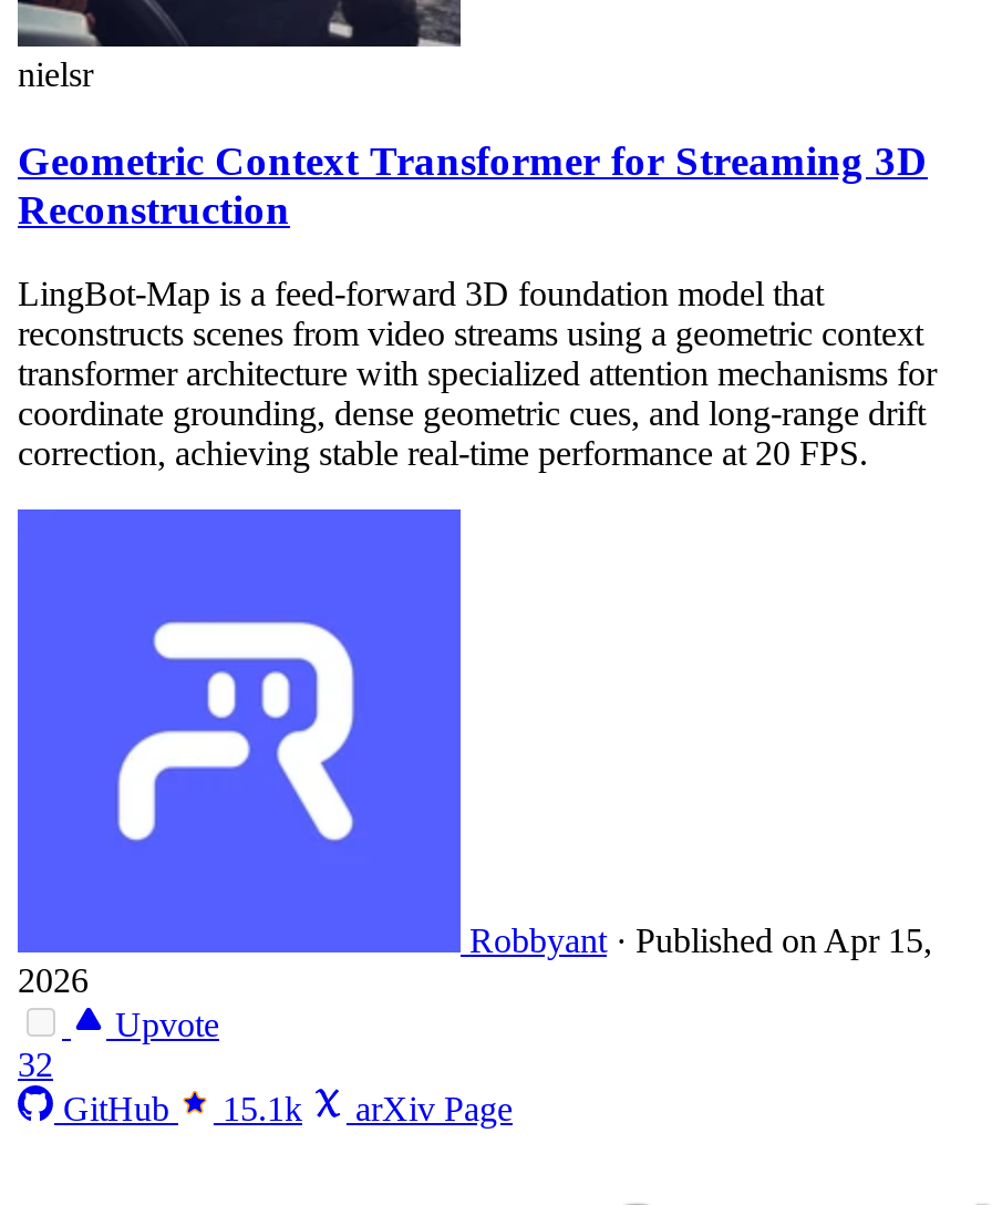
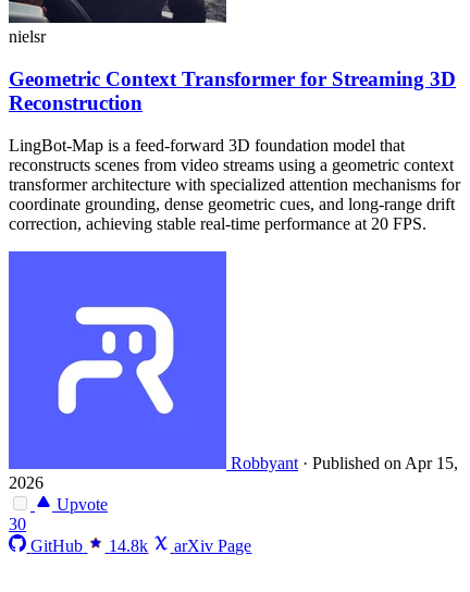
- 32
+ 30

- GitHub 15.1k arXiv Page
+ GitHub 14.8k arXiv Page
